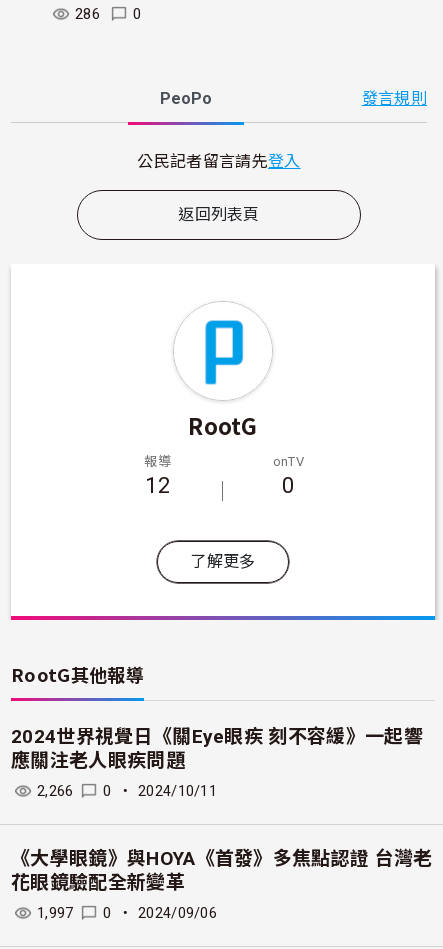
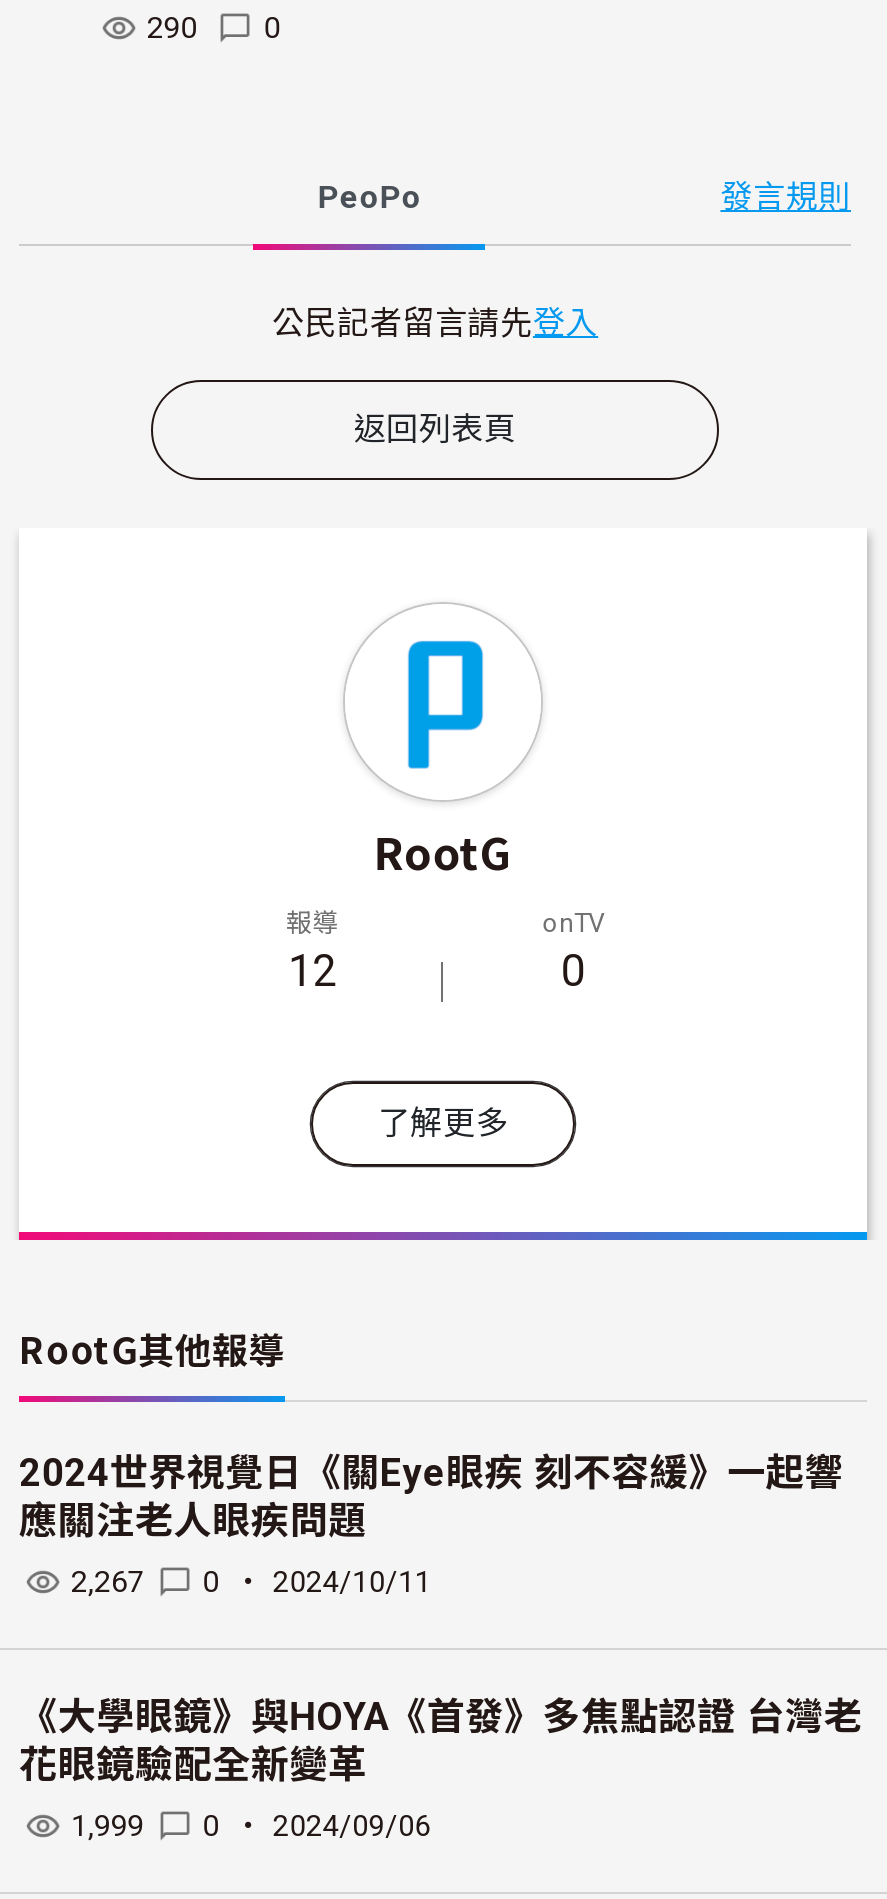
- 286 0
+ 290 0

- 2,266 0 ・2024/10/11
+ 2,267 0 ・2024/10/11

- 1,997 0 ・2024/09/06
+ 1,999 0 ・2024/09/06
